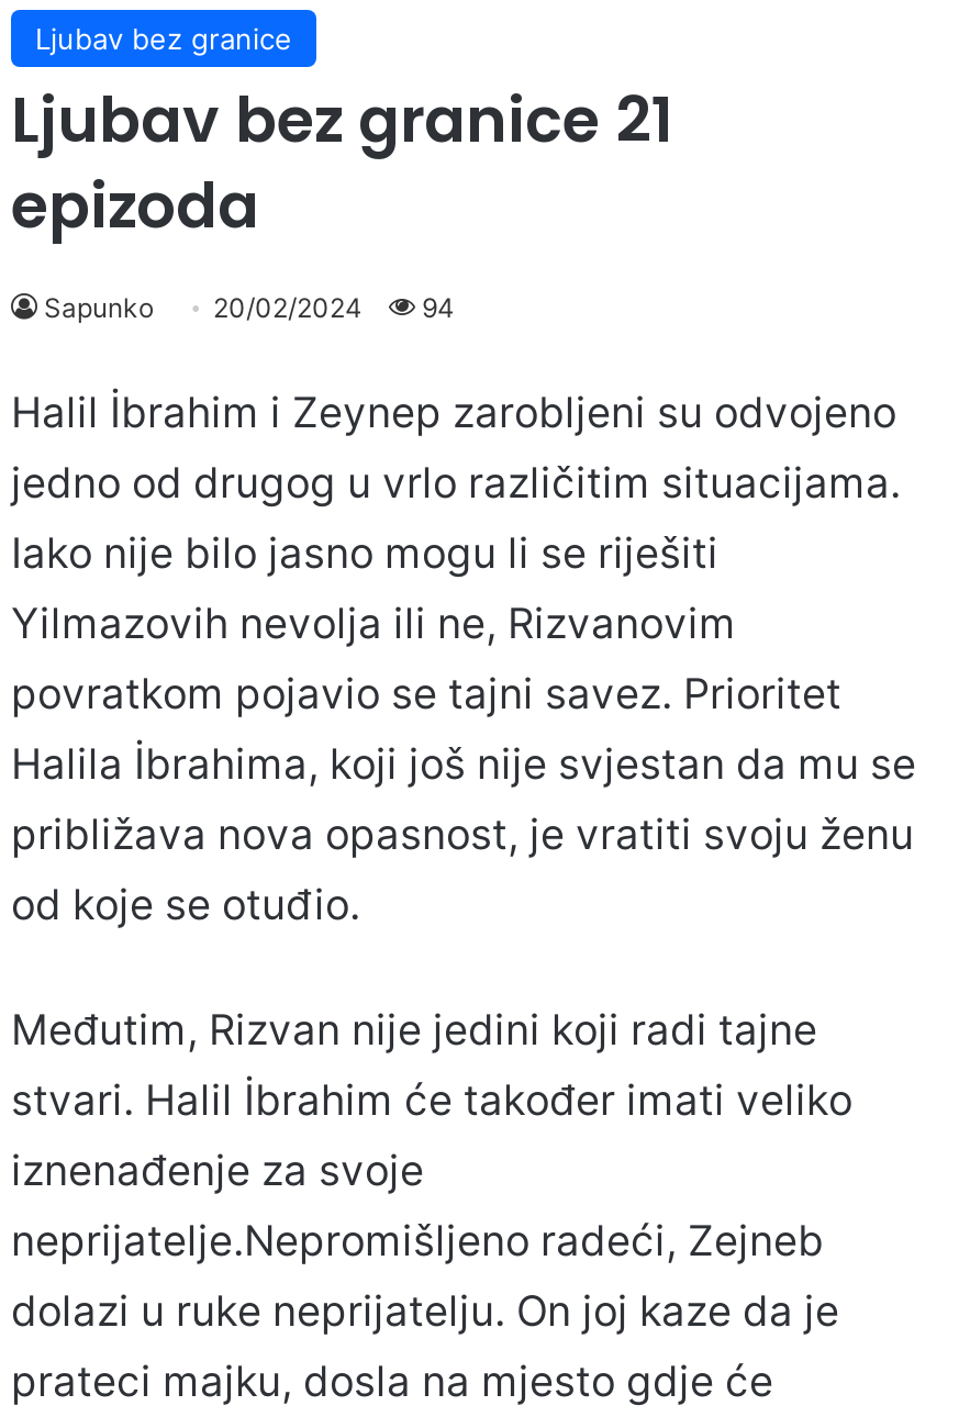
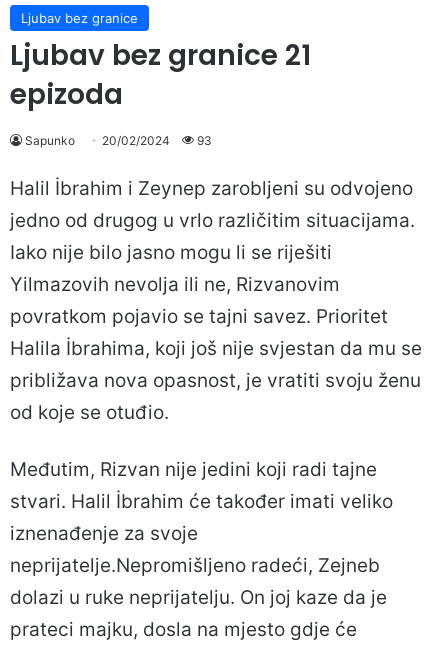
- Sapunko 20/02/2024 94
+ Sapunko 20/02/2024 93
